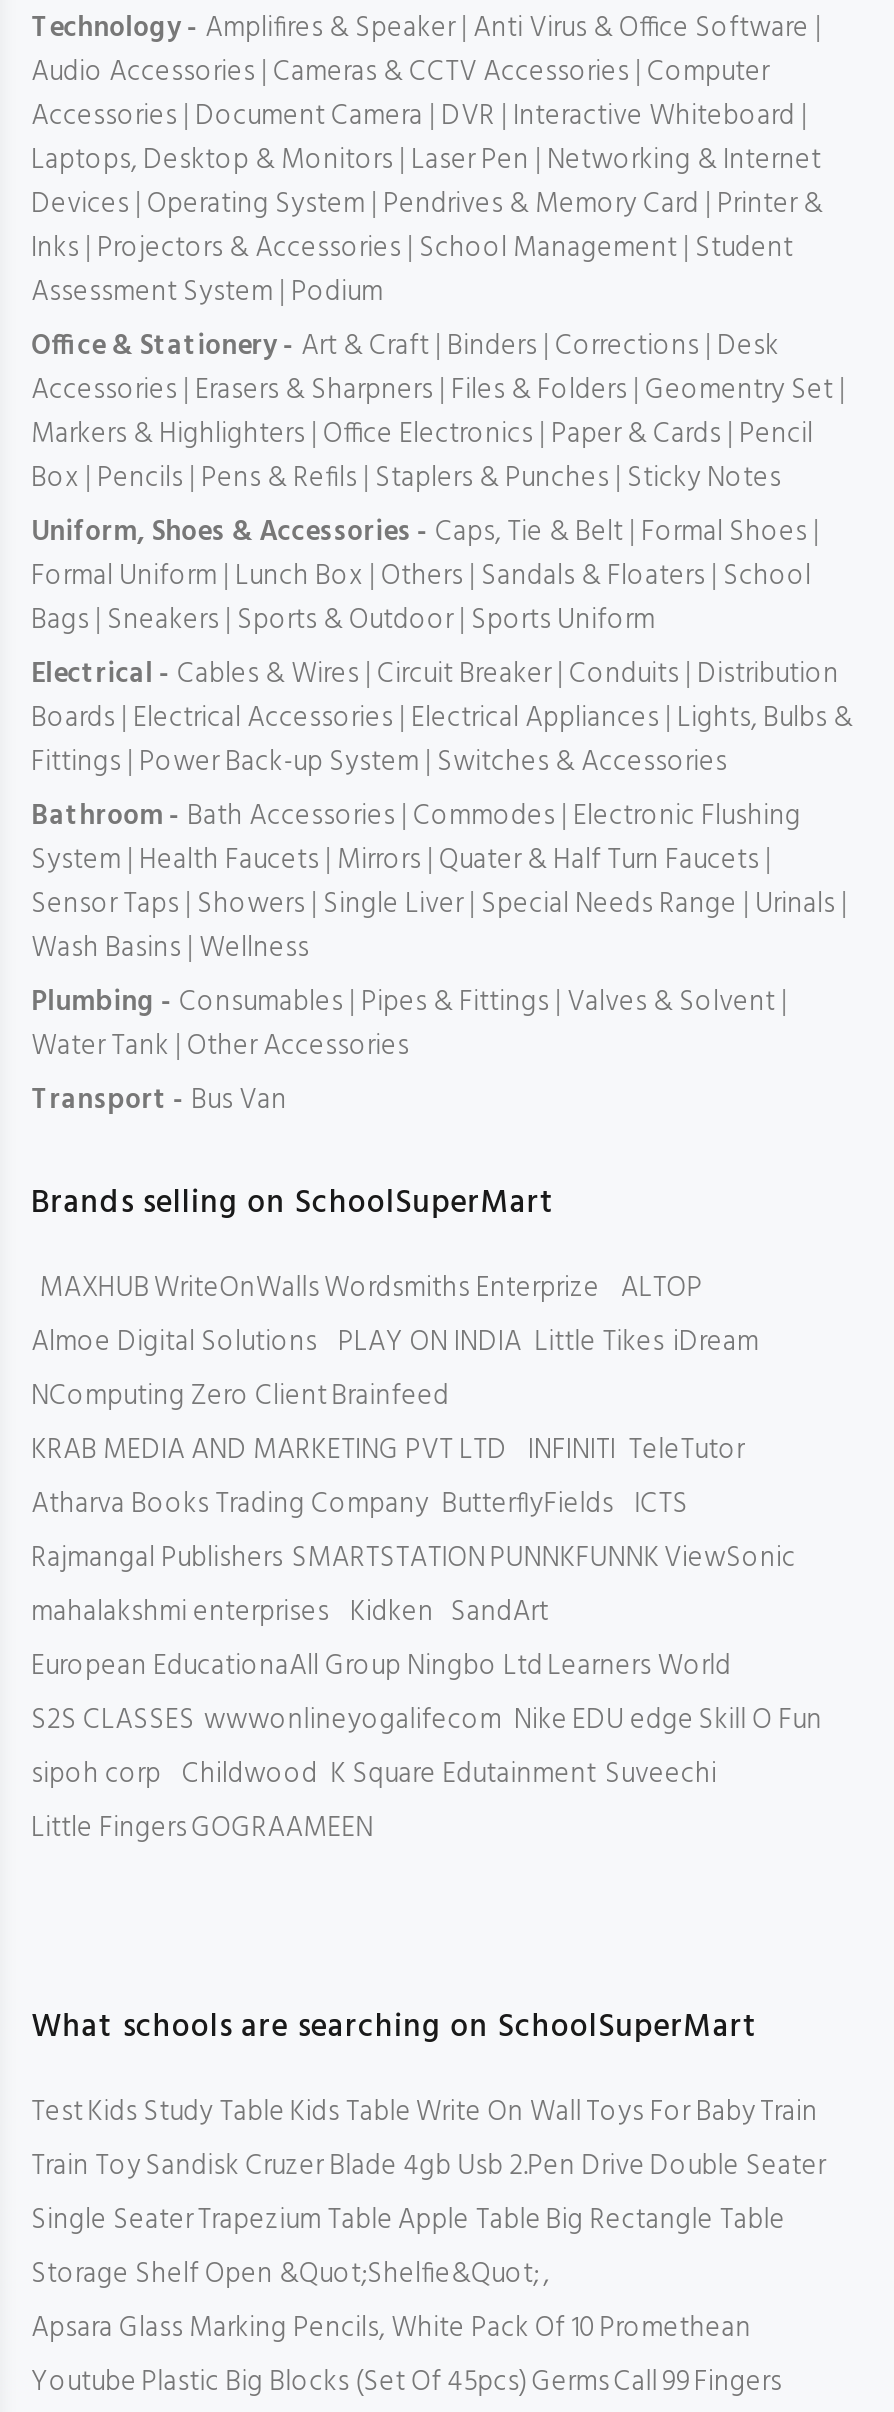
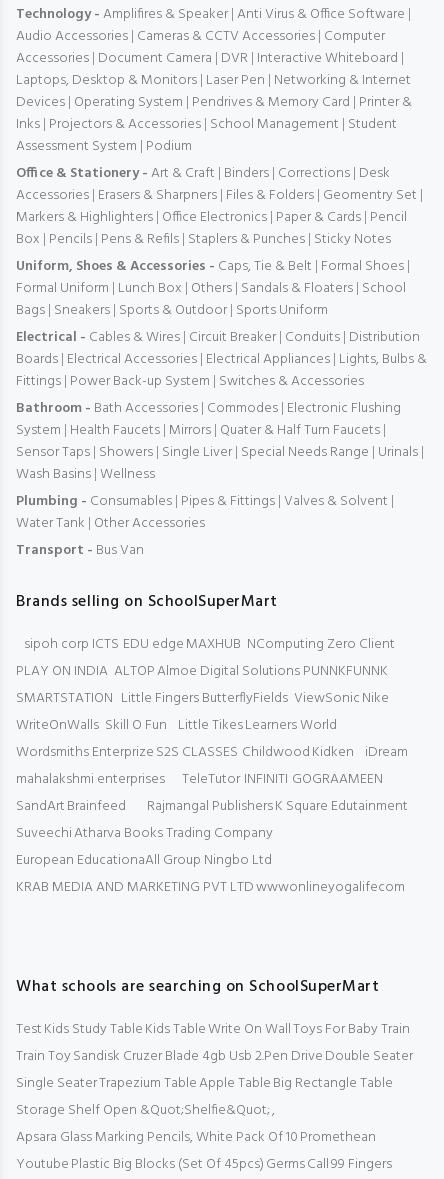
- MAXHUB WriteOnWalls Wordsmiths Enterprize ALTOP
- Almoe Digital Solutions PLAY ON INDIA Little Tikes iDream
- NComputing Zero Client Brainfeed
- KRAB MEDIA AND MARKETING PVT LTD INFINITI TeleTutor
- Atharva Books Trading Company ButterflyFields ICTS
- Rajmangal Publishers SMARTSTATION PUNNKFUNNK ViewSonic
- mahalakshmi enterprises Kidken SandArt
- European EducationaAll Group Ningbo Ltd Learners World
- S2S CLASSES wwwonlineyogalifecom Nike EDU edge Skill O Fun
- sipoh corp Childwood K Square Edutainment Suveechi
- Little Fingers GOGRAAMEEN
+ sipoh corp ICTS EDU edge MAXHUB NComputing Zero Client
+ PLAY ON INDIA ALTOP Almoe Digital Solutions PUNNKFUNNK
+ SMARTSTATION Little Fingers ButterflyFields ViewSonic Nike
+ WriteOnWalls Skill O Fun Little Tikes Learners World
+ Wordsmiths Enterprize S2S CLASSES Childwood Kidken iDream
+ mahalakshmi enterprises
+ TeleTutor INFINITI GOGRAAMEEN
+ SandArt Brainfeed
+ Rajmangal Publishers K Square Edutainment
+ Suveechi Atharva Books Trading Company
+ European EducationaAll Group Ningbo Ltd
+ KRAB MEDIA AND MARKETING PVT LTD wwwonlineyogalifecom
